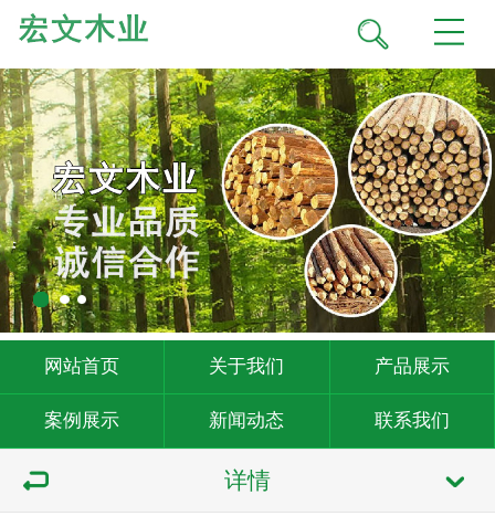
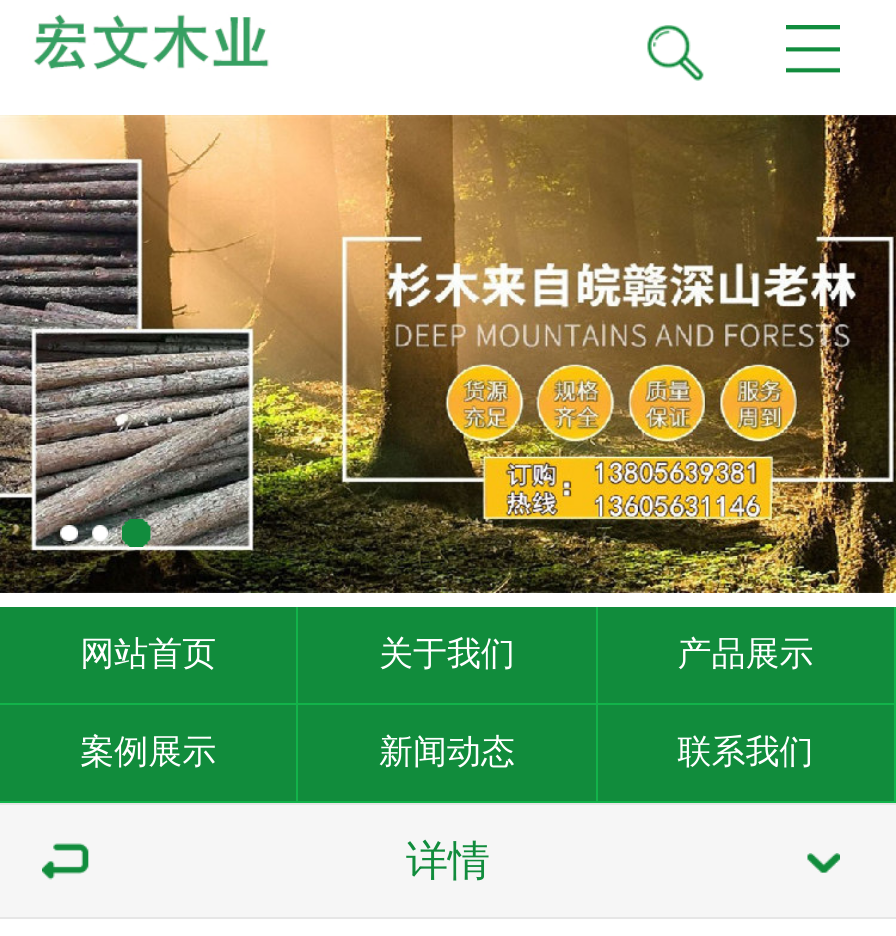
- [image]
+ [image]
